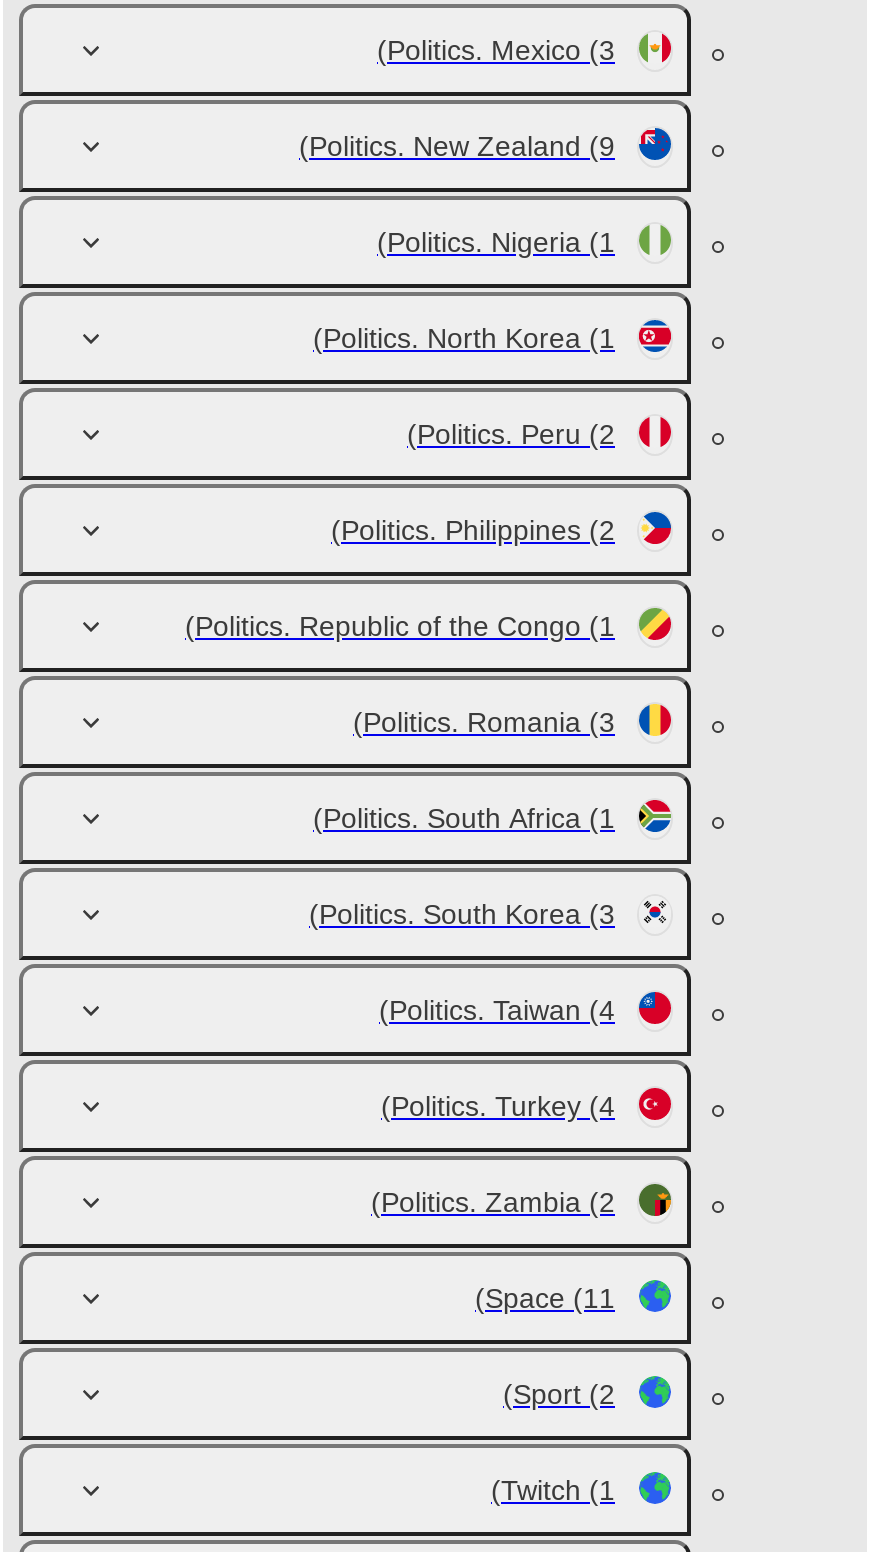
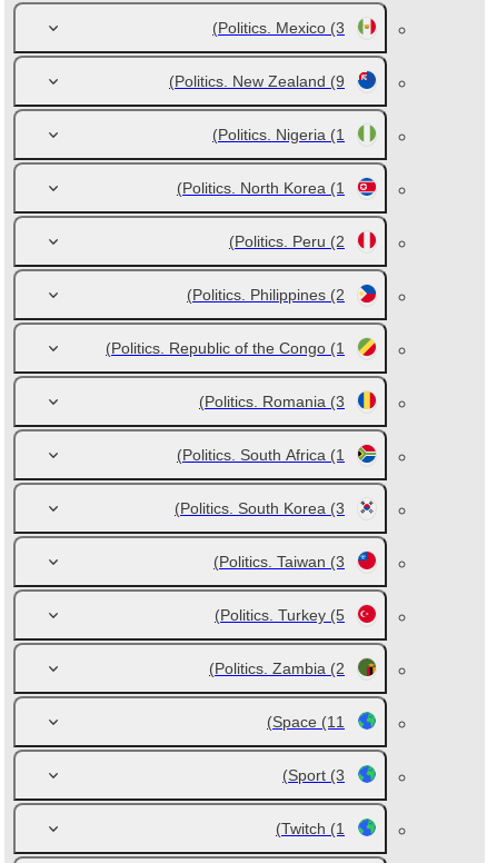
- Politics. Taiwan (4)
+ Politics. Taiwan (3)

- Politics. Turkey (4)
+ Politics. Turkey (5)

- Sport (2)
+ Sport (3)
